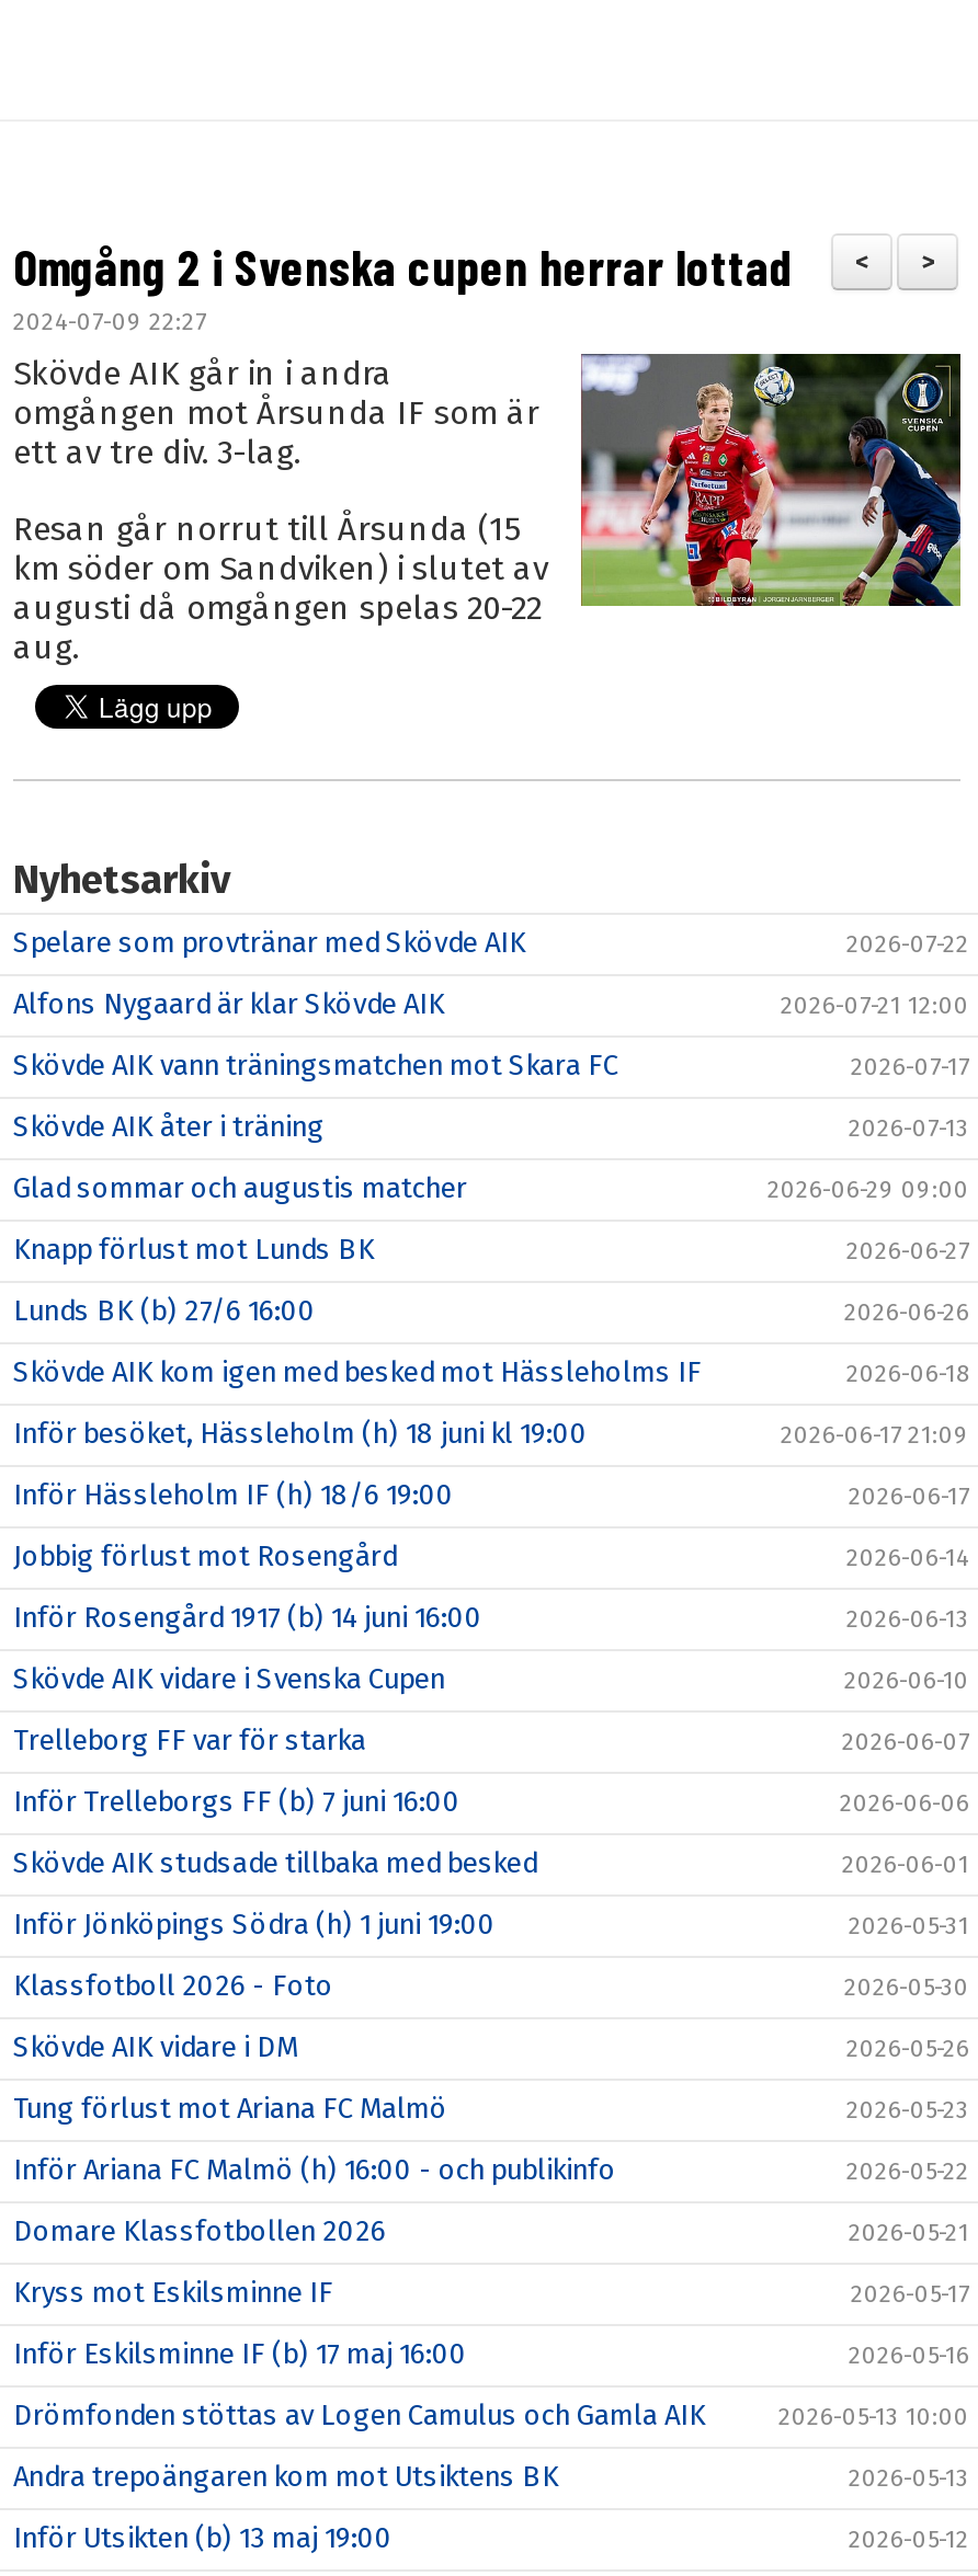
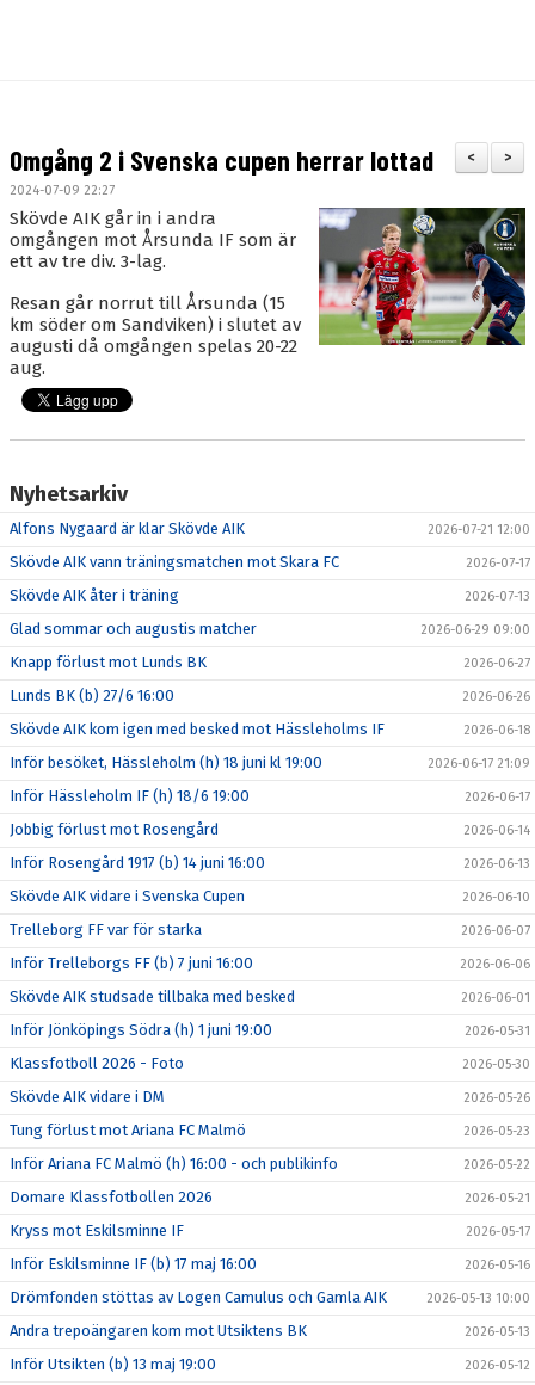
- Spelare som provtränar med Skövde AIK
- 2026-07-22
